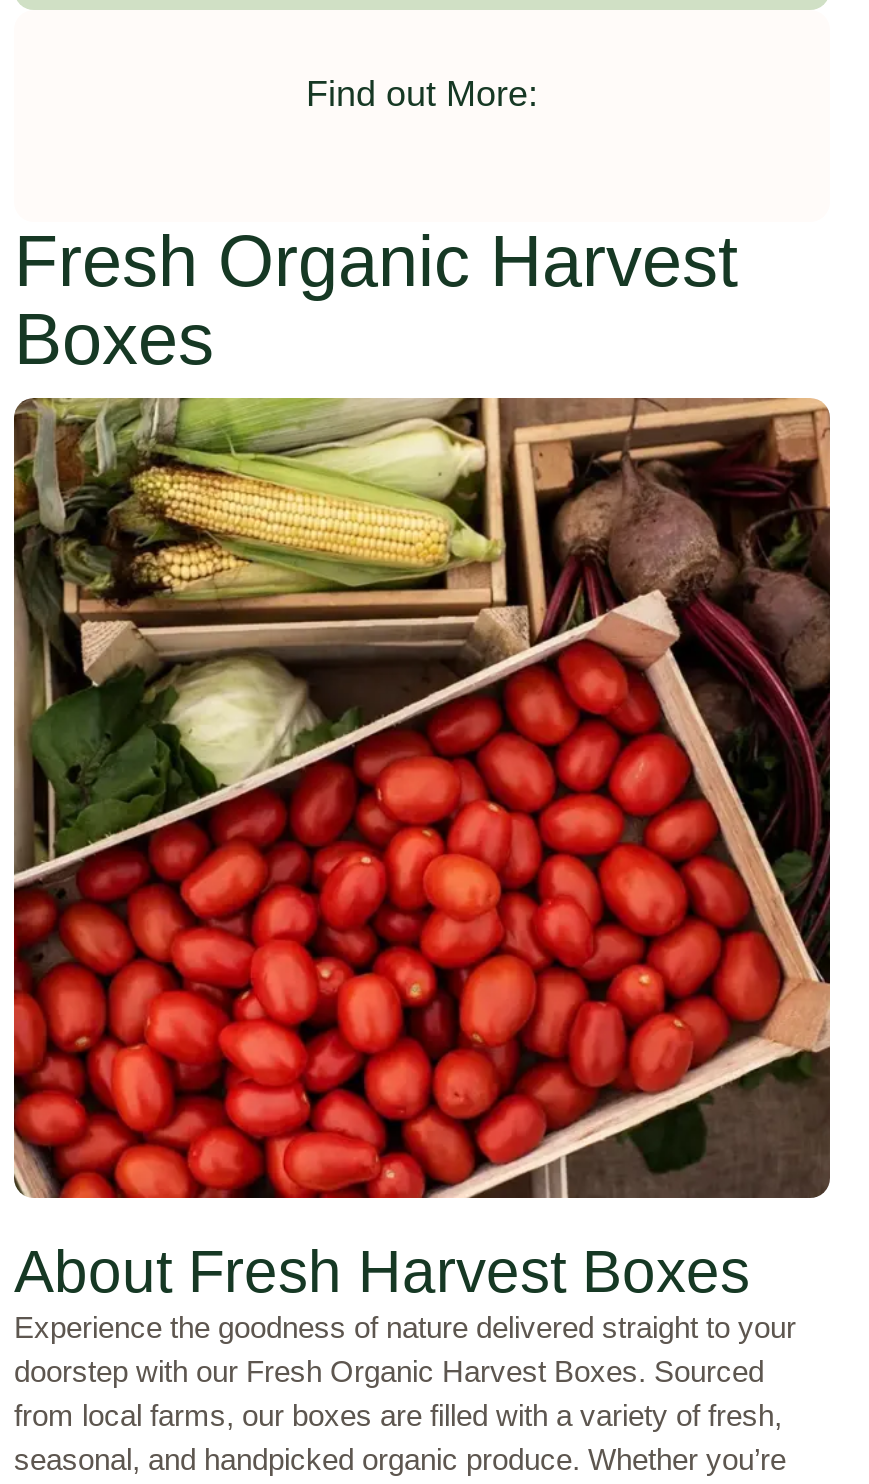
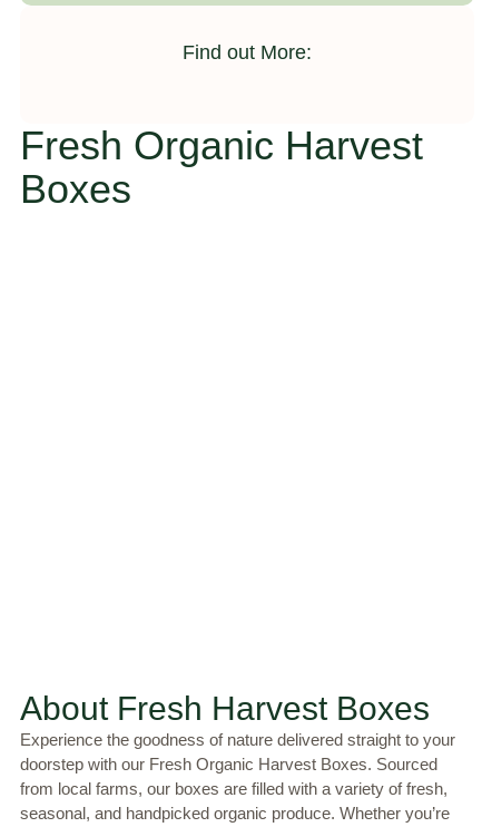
- [image]
